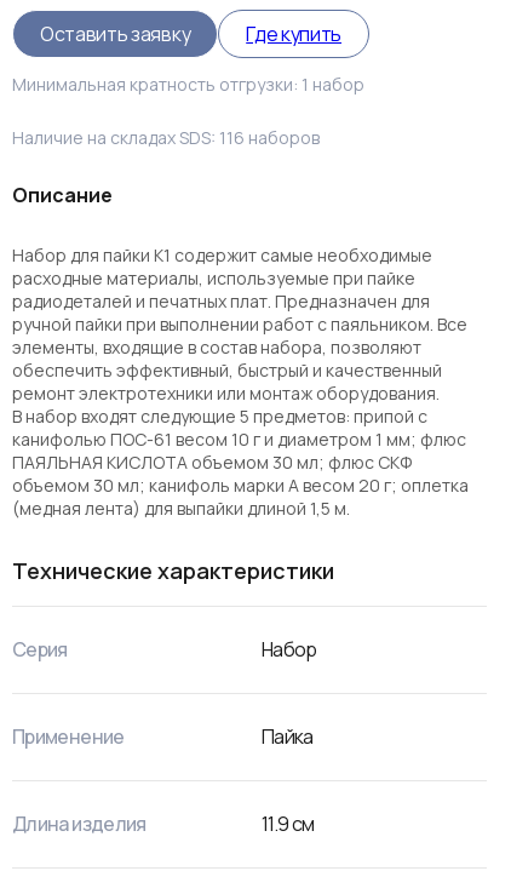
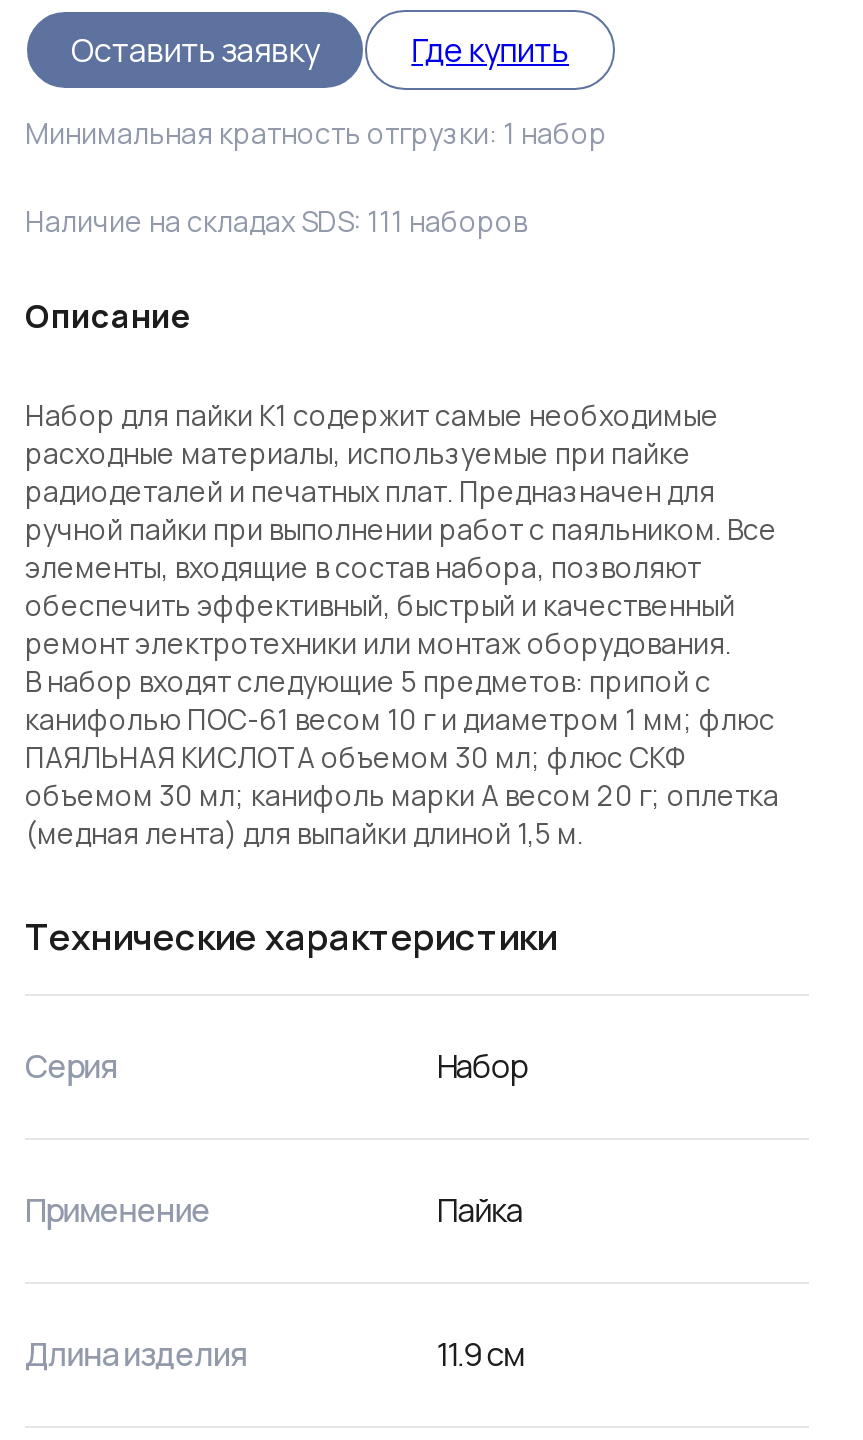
- Наличие на складах SDS: 116 наборов
+ Наличие на складах SDS: 111 наборов
